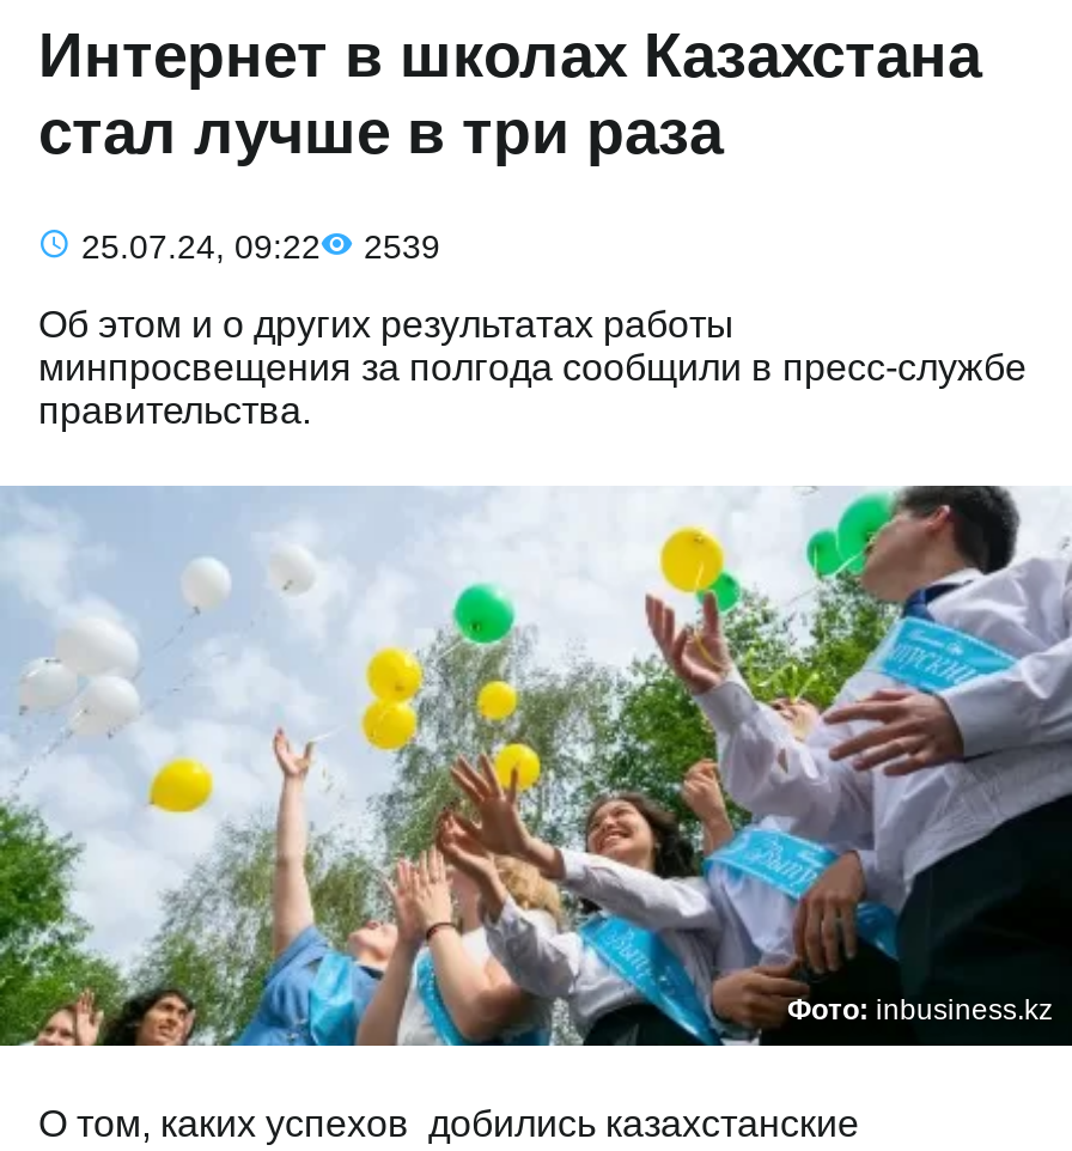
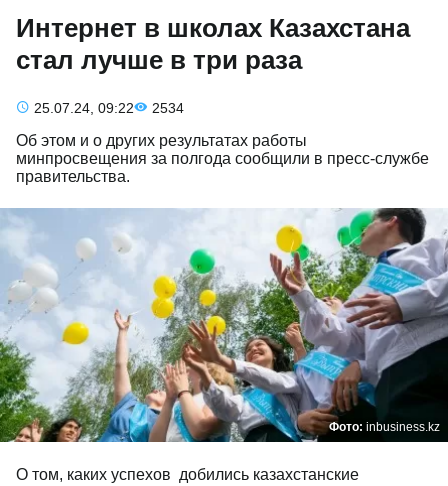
- 25.07.24, 09:22 2539
+ 25.07.24, 09:22 2534
